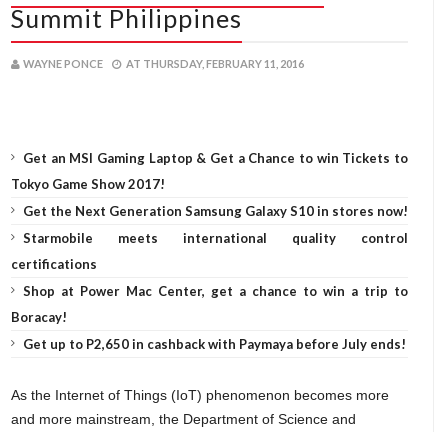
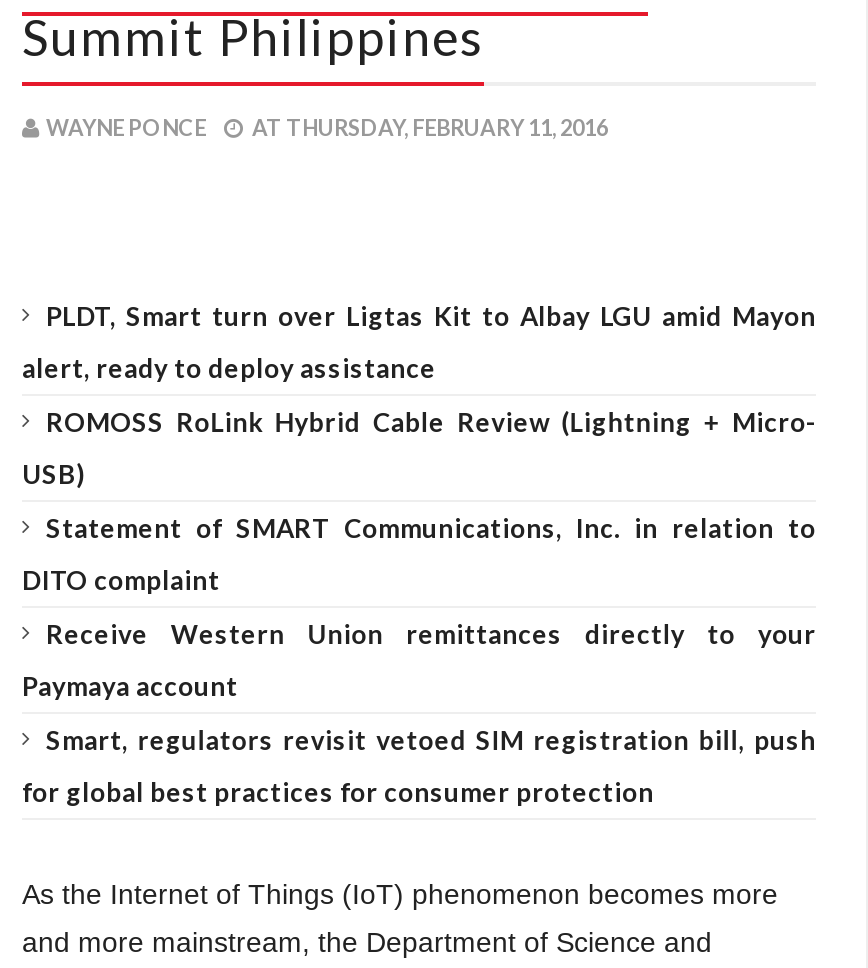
- Get an MSI Gaming Laptop & Get a Chance to win Tickets to
- Tokyo Game Show 2017!
- Get the Next Generation Samsung Galaxy S10 in stores now!
- Starmobile meets international quality control
- certifications
- Shop at Power Mac Center, get a chance to win a trip to
- Boracay!
- Get up to P2,650 in cashback with Paymaya before July ends!
+ PLDT, Smart turn over Ligtas Kit to Albay LGU amid Mayon
+ alert, ready to deploy assistance
+ ROMOSS RoLink Hybrid Cable Review (Lightning + Micro-
+ USB)
+ Statement of SMART Communications, Inc. in relation to
+ DITO complaint
+ Receive Western Union remittances directly to your
+ Paymaya account
+ Smart, regulators revisit vetoed SIM registration bill, push
+ for global best practices for consumer protection
